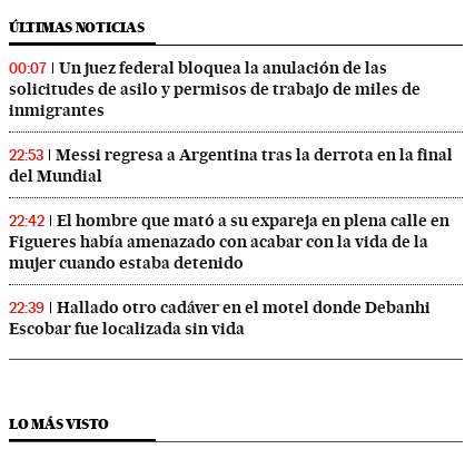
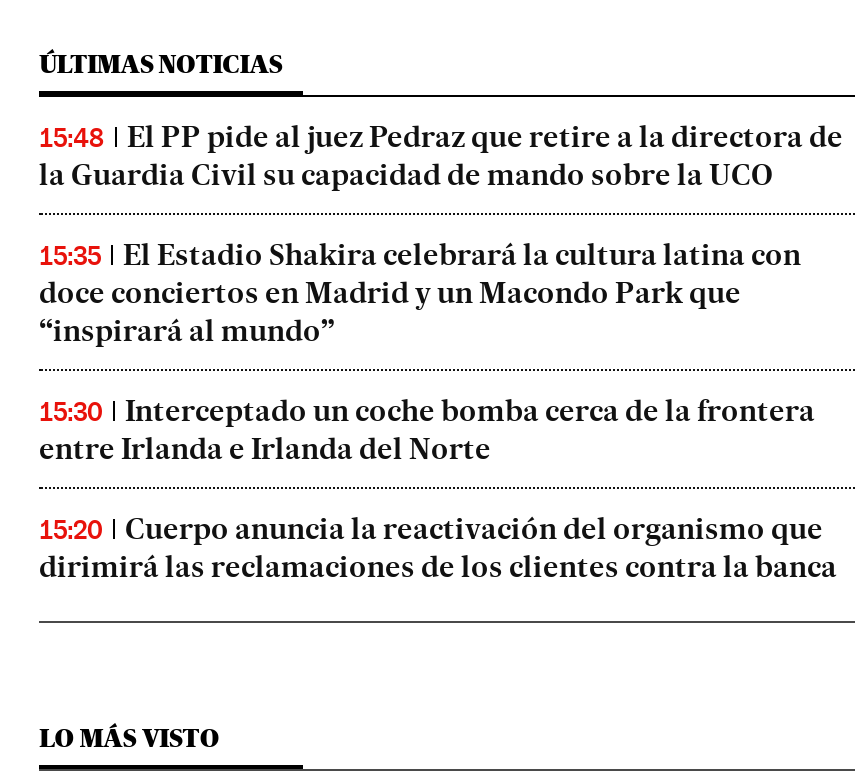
- 00:07
- Un juez federal bloquea la anulación de las
- solicitudes de asilo y permisos de trabajo de miles de
- inmigrantes
+ 15:48
+ El PP pide al juez Pedraz que retire a la directora de
+ la Guardia Civil su capacidad de mando sobre la UCO

- 22:53
- Messi regresa a Argentina tras la derrota en la final
- del Mundial
+ 15:35
+ El Estadio Shakira celebrará la cultura latina con
+ doce conciertos en Madrid y un Macondo Park que
+ “inspirará al mundo”

- 22:42
- El hombre que mató a su expareja en plena calle en
- Figueres había amenazado con acabar con la vida de la
- mujer cuando estaba detenido
+ 15:30
+ Interceptado un coche bomba cerca de la frontera
+ entre Irlanda e Irlanda del Norte

- 22:39
- Hallado otro cadáver en el motel donde Debanhi
- Escobar fue localizada sin vida
+ 15:20
+ Cuerpo anuncia la reactivación del organismo que
+ dirimirá las reclamaciones de los clientes contra la banca
